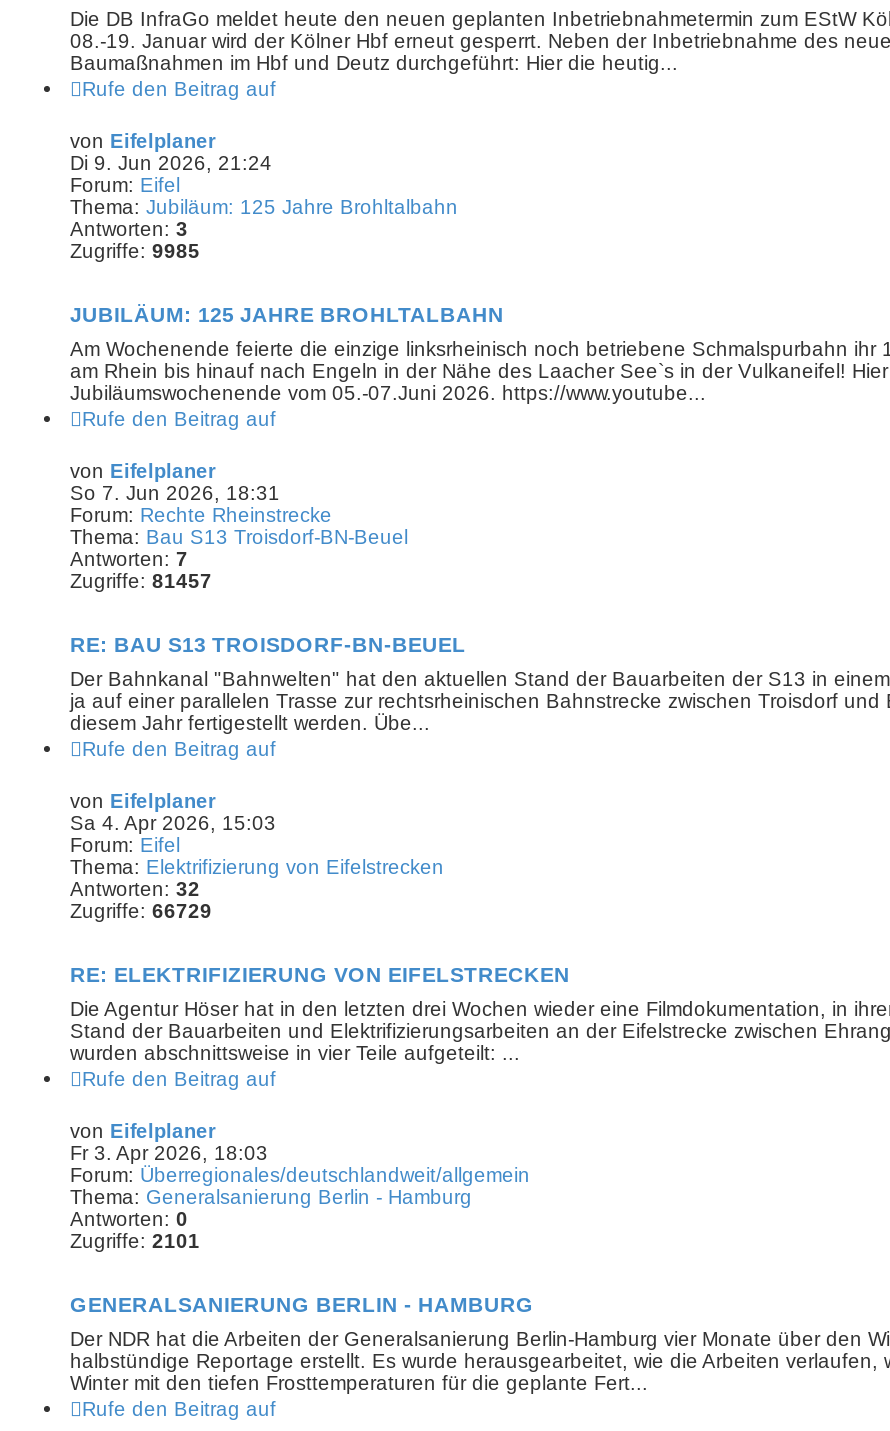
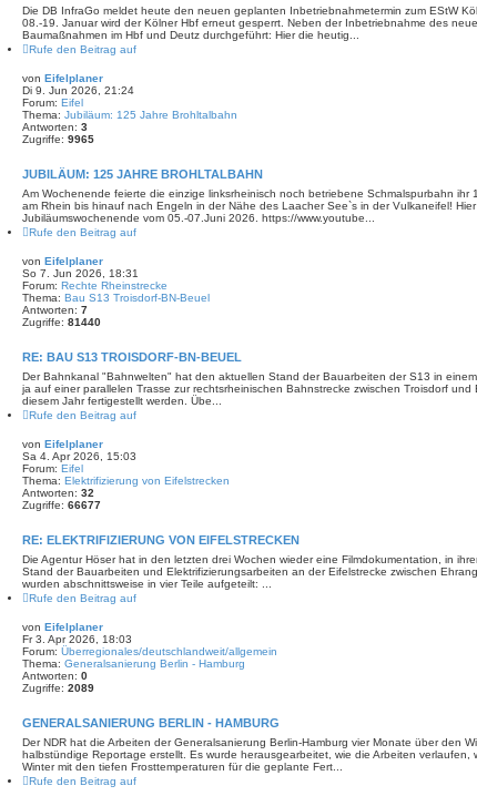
- Zugriffe: 9985
+ Zugriffe: 9965

- Zugriffe: 81457
+ Zugriffe: 81440

- Zugriffe: 66729
+ Zugriffe: 66677

- Zugriffe: 2101
+ Zugriffe: 2089
